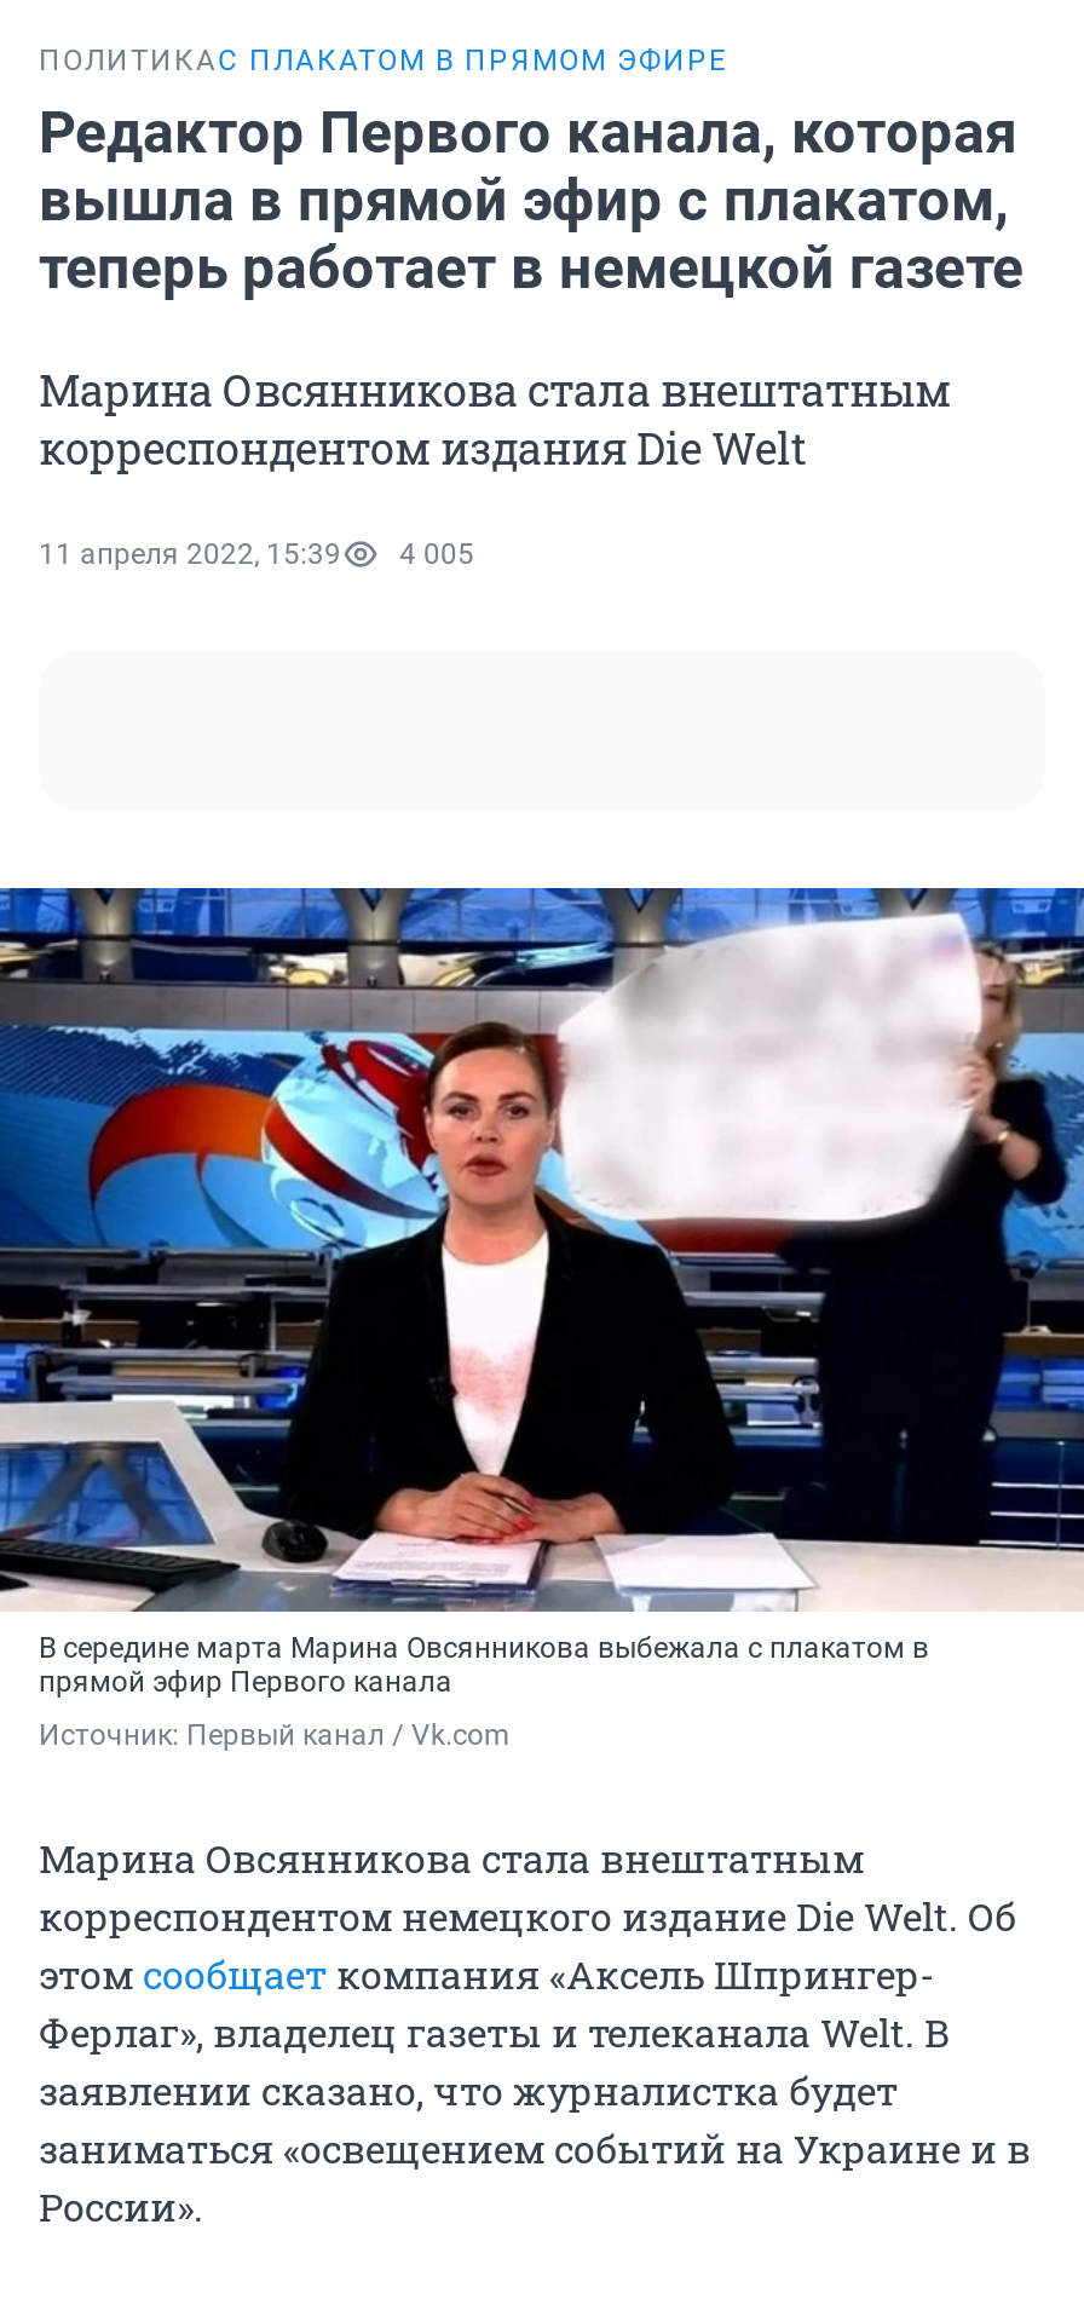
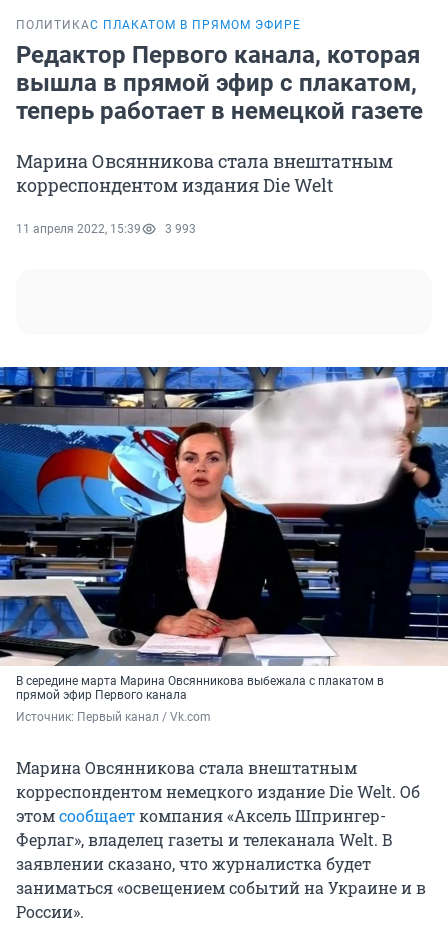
- 11 апреля 2022, 15:39 4 005
+ 11 апреля 2022, 15:39 3 993
